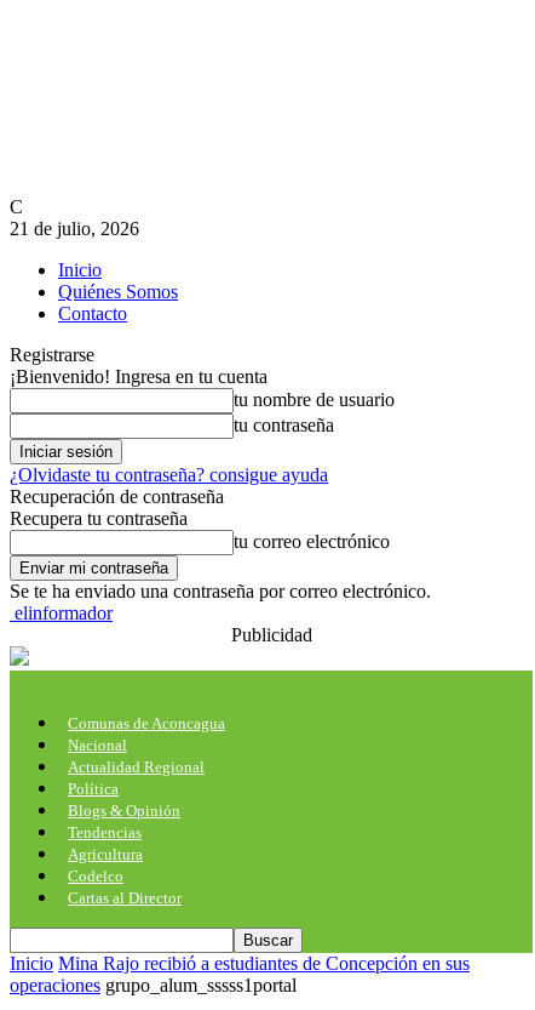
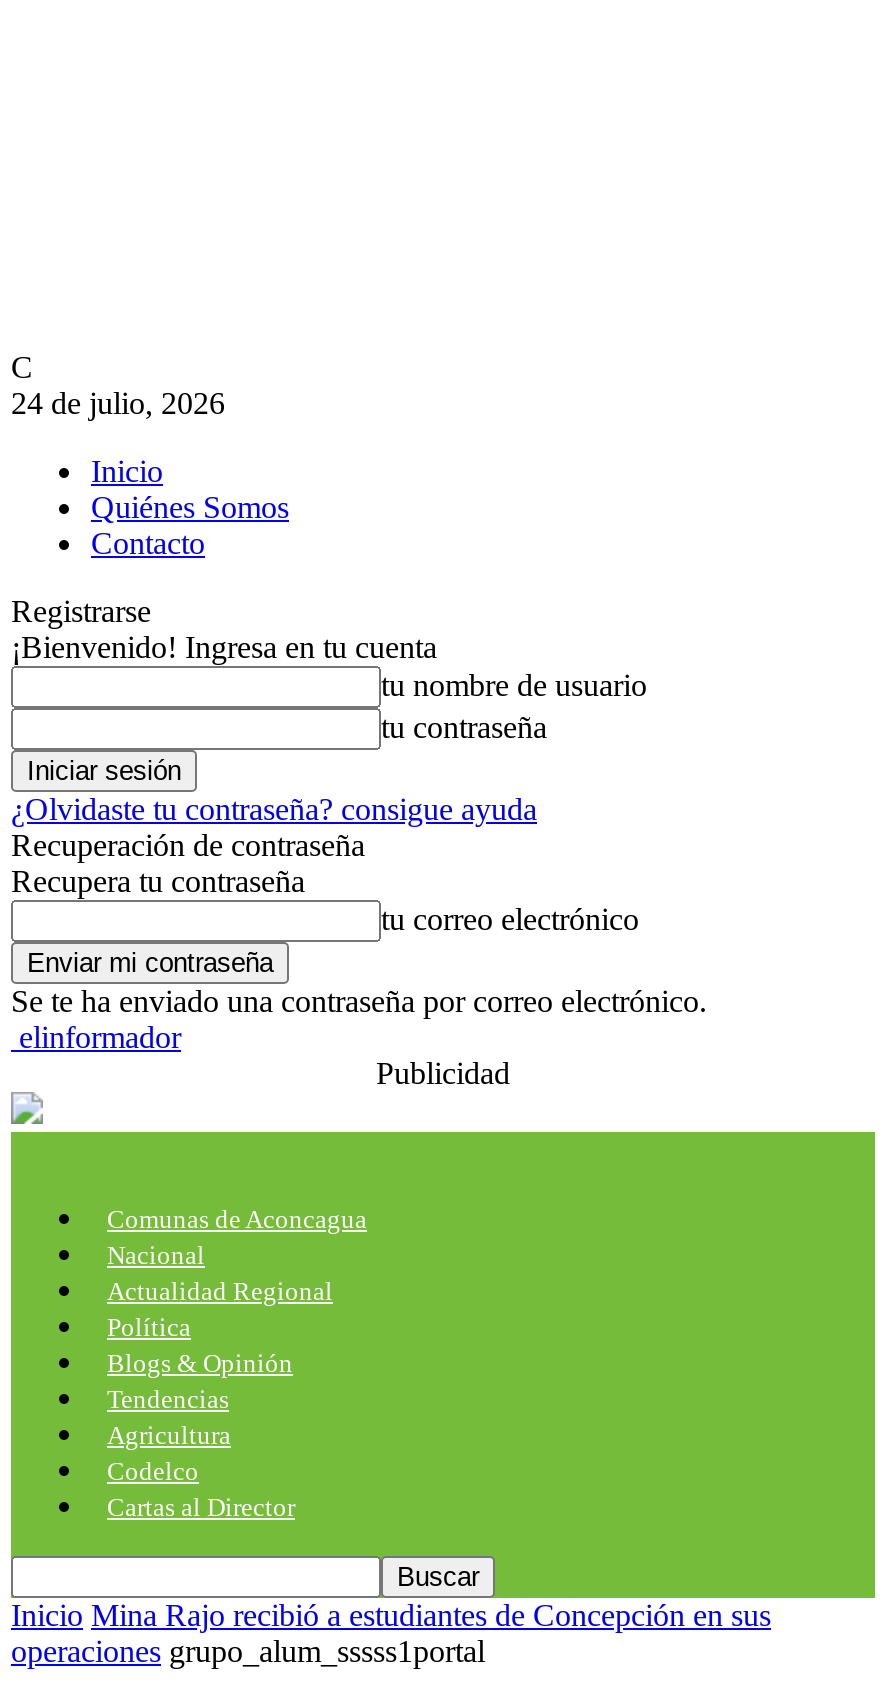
- 21 de julio, 2026
+ 24 de julio, 2026
